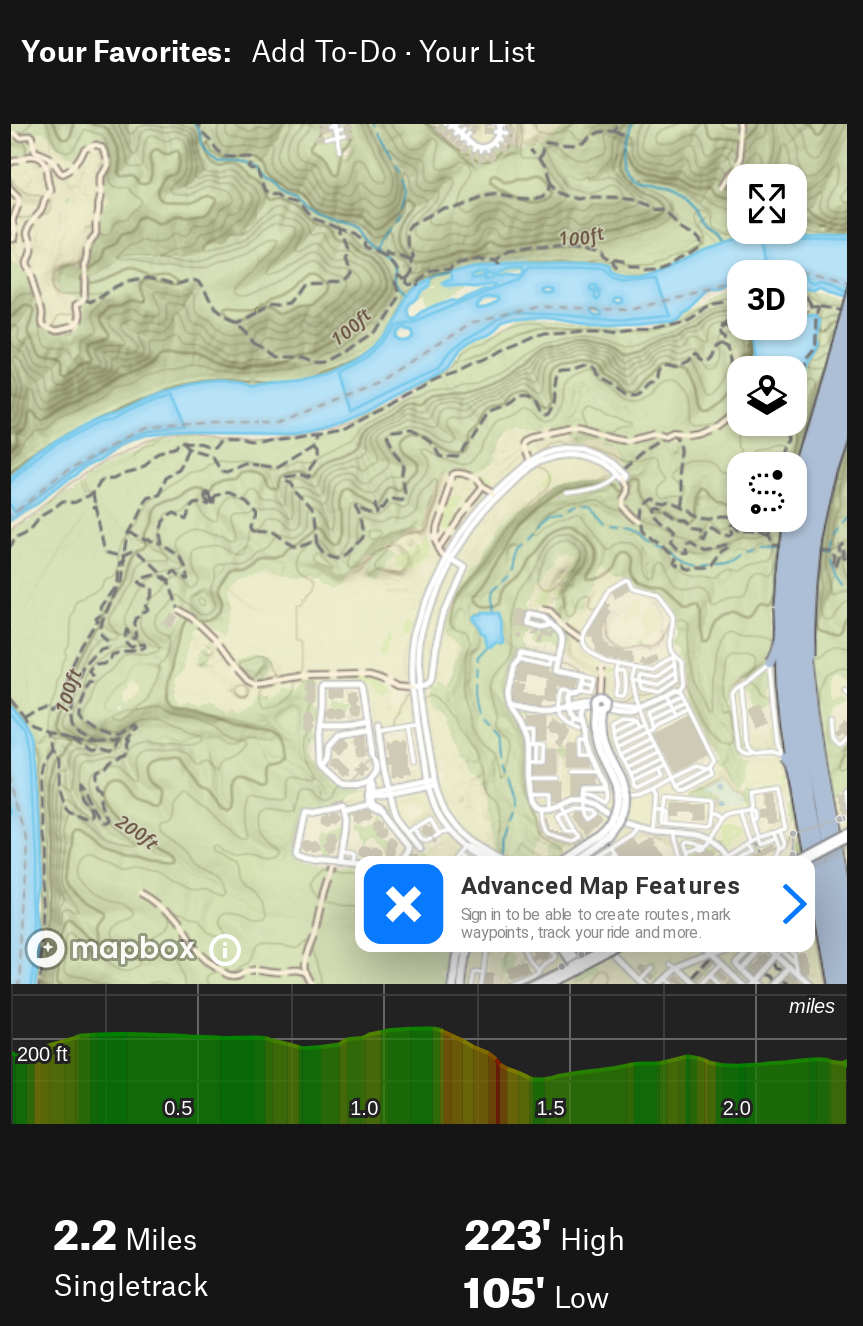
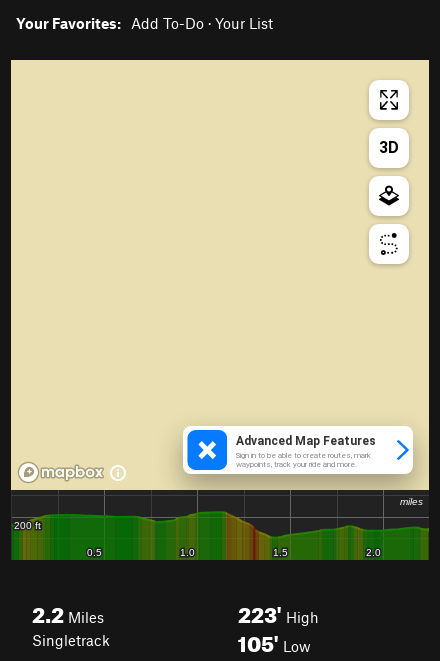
- [image]
+ [image]
